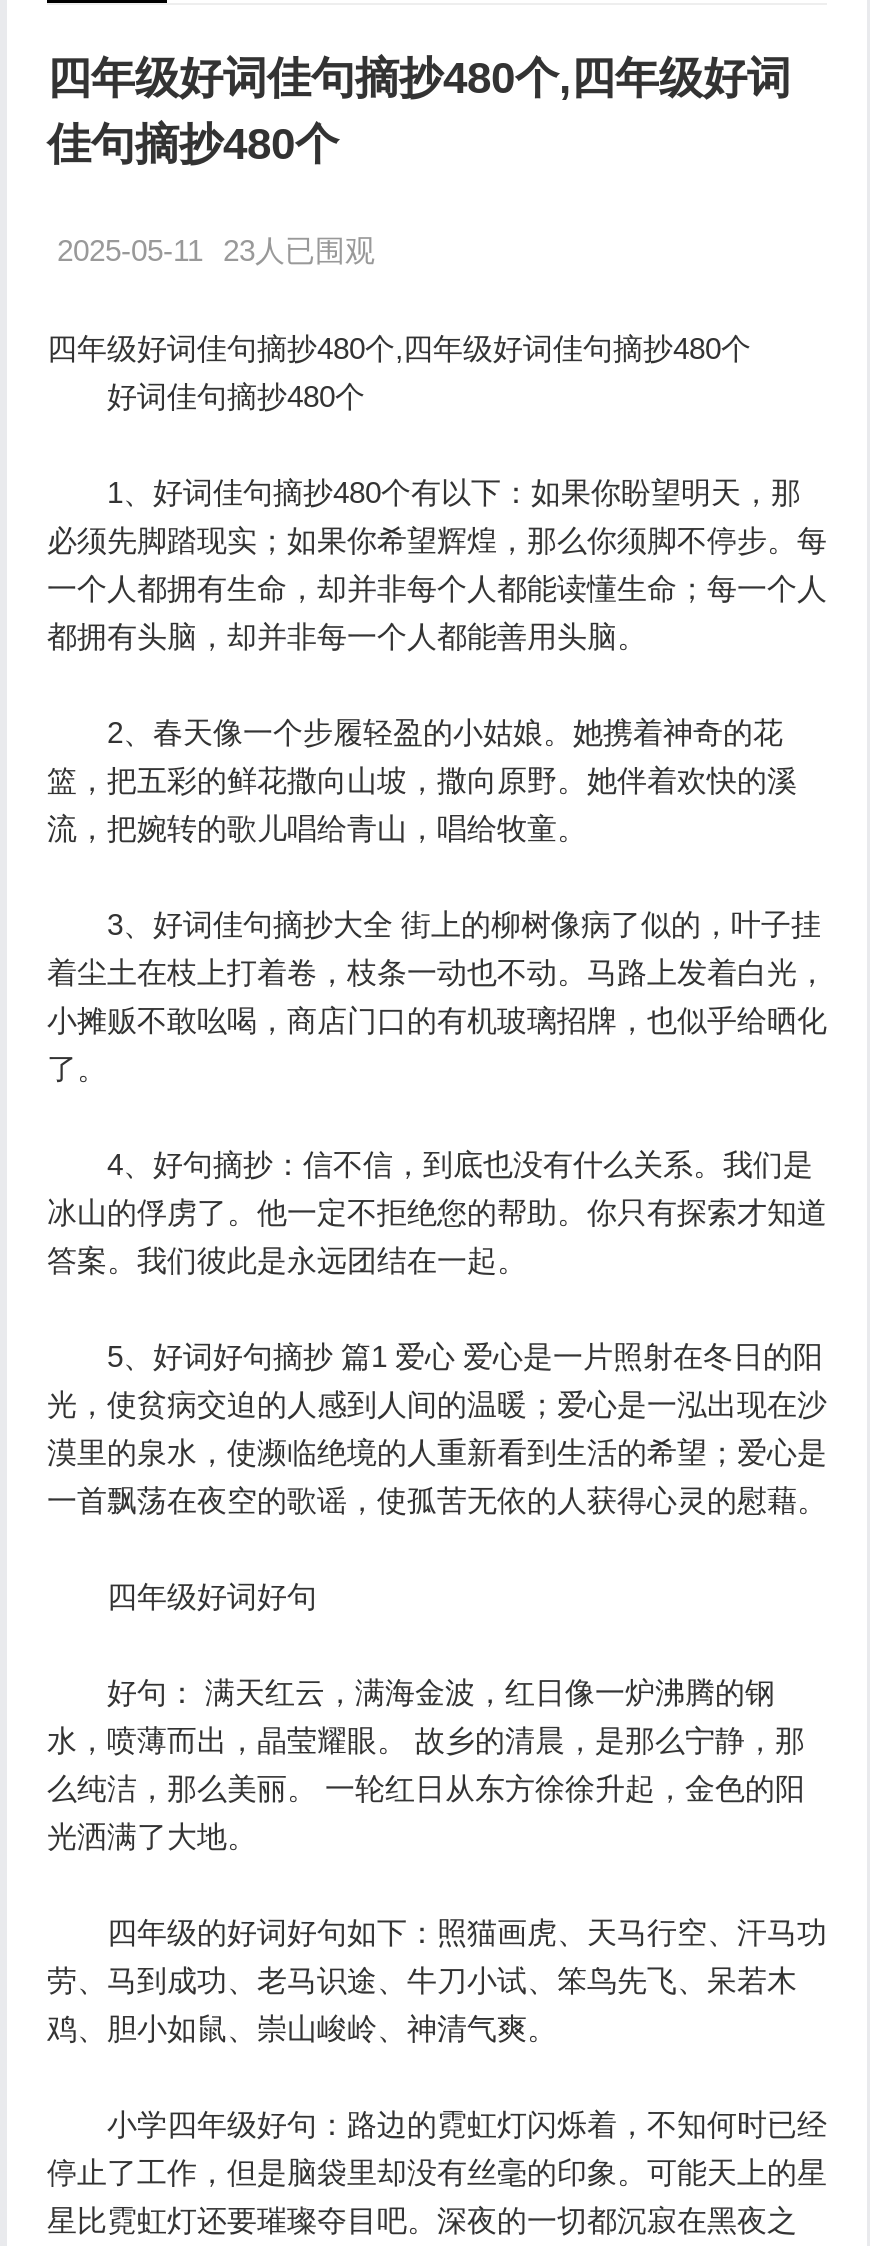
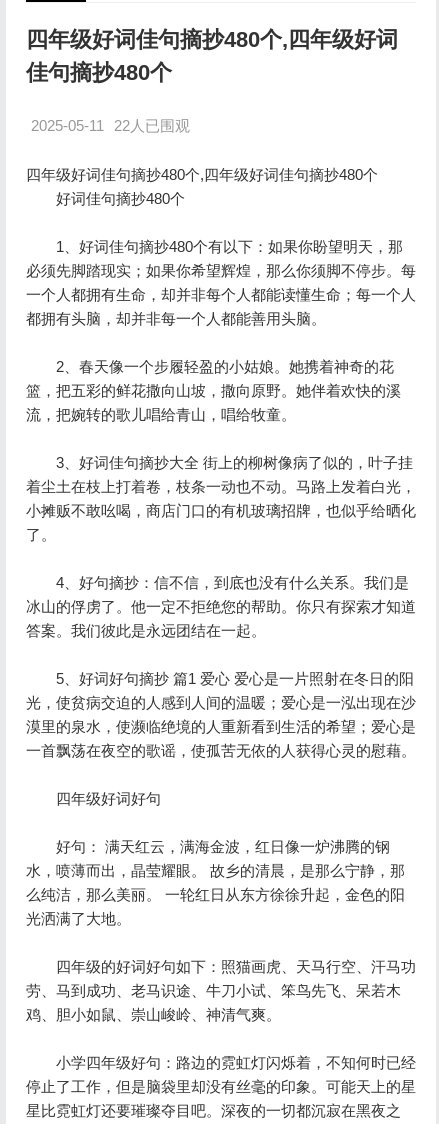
- 2025-05-11 23人已围观
+ 2025-05-11 22人已围观
